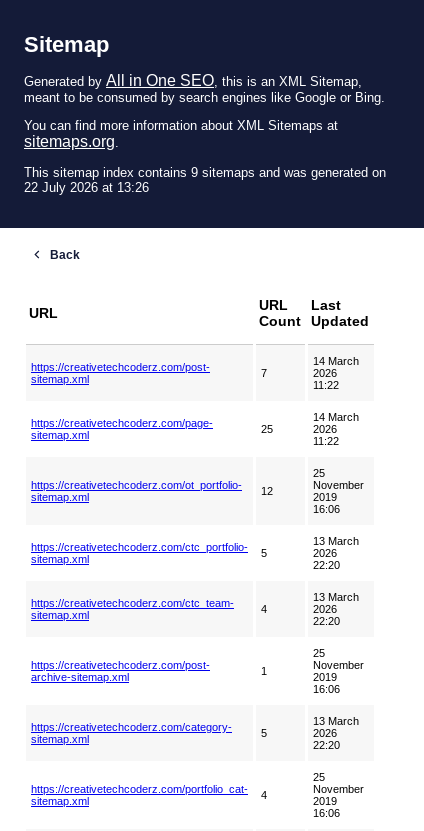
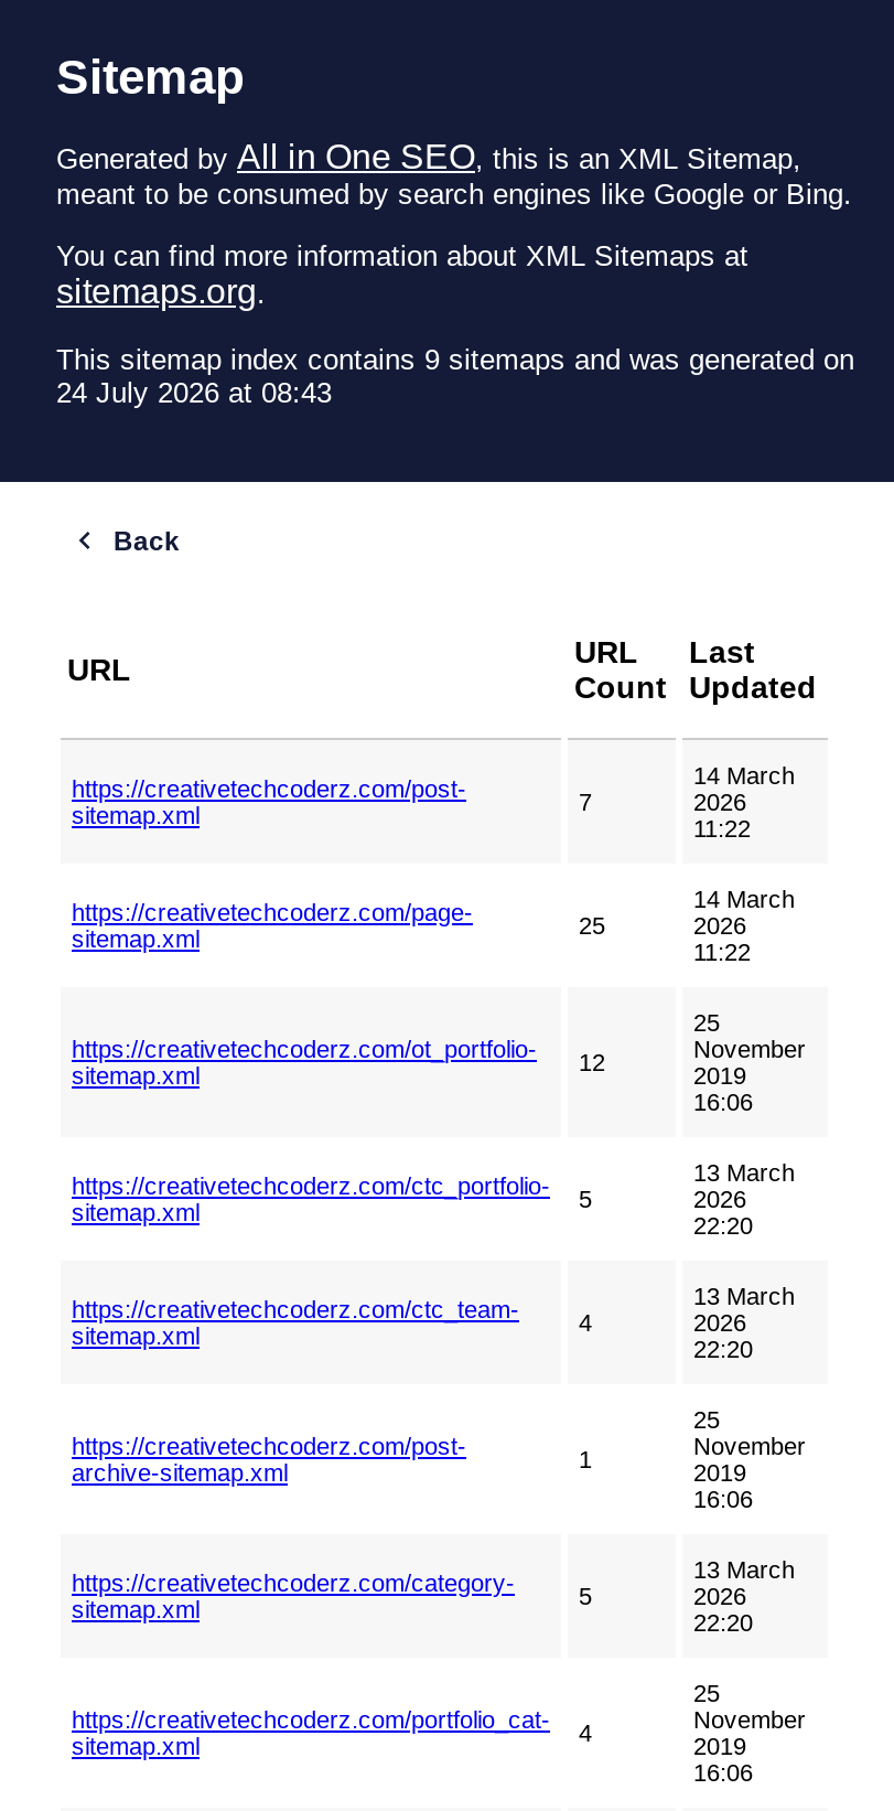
- 22 July 2026 at 13:26
+ 24 July 2026 at 08:43
